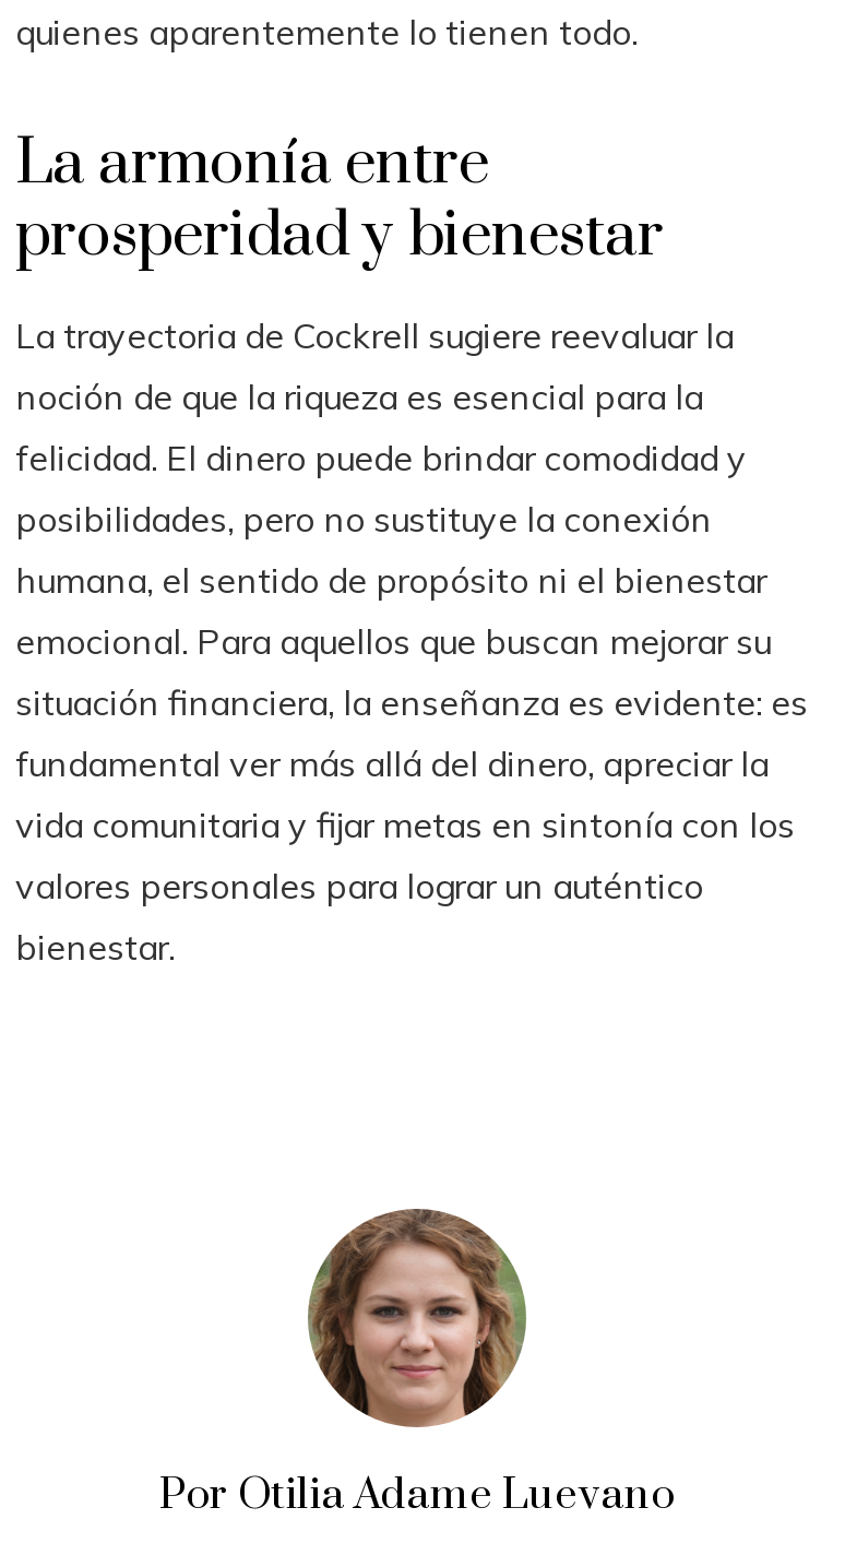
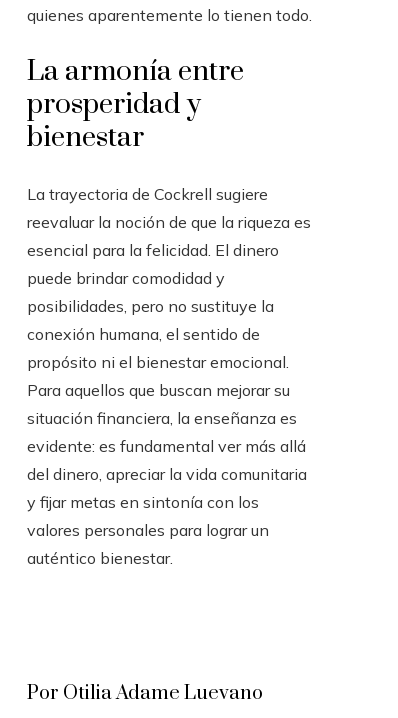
- [image]
